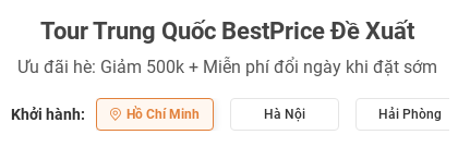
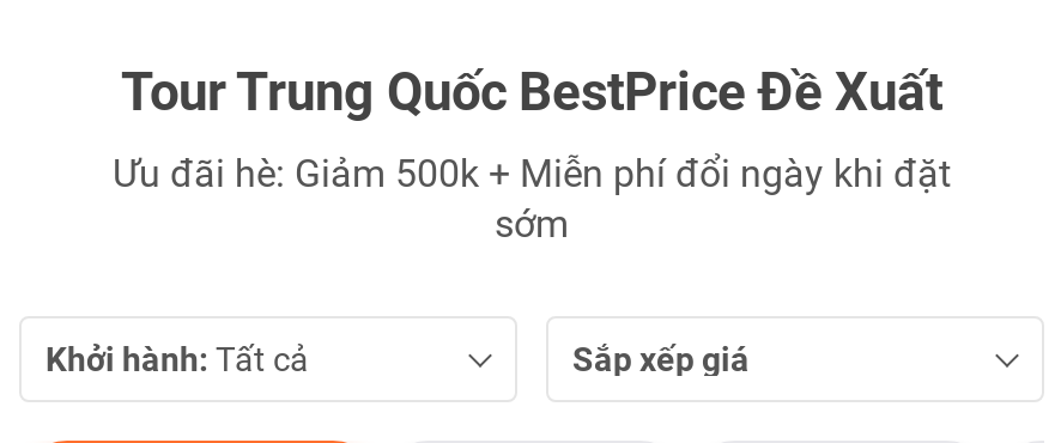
- Hồ Chí Minh
- Hà Nội
- Hải Phòng
+ Sắp xếp giá
